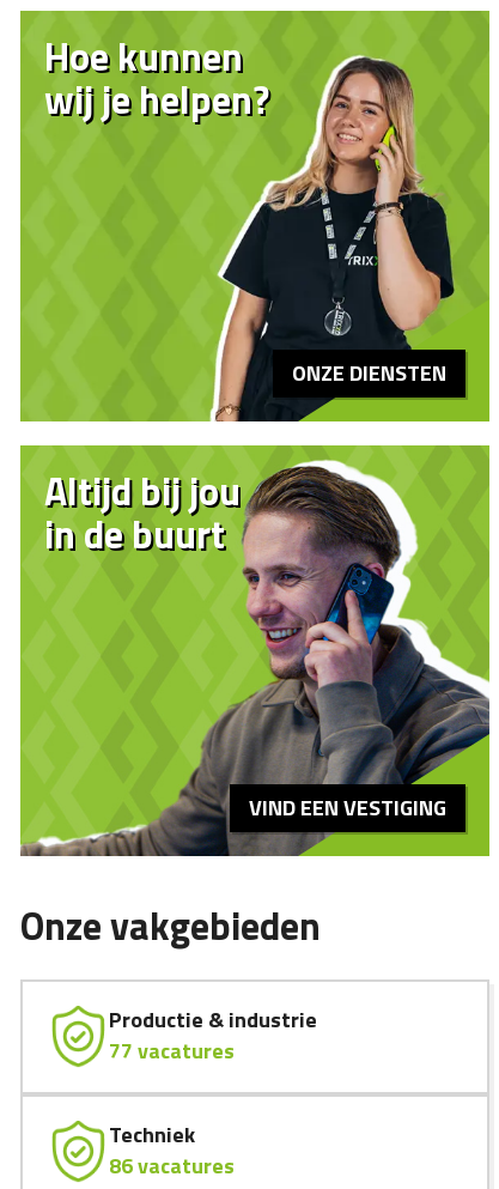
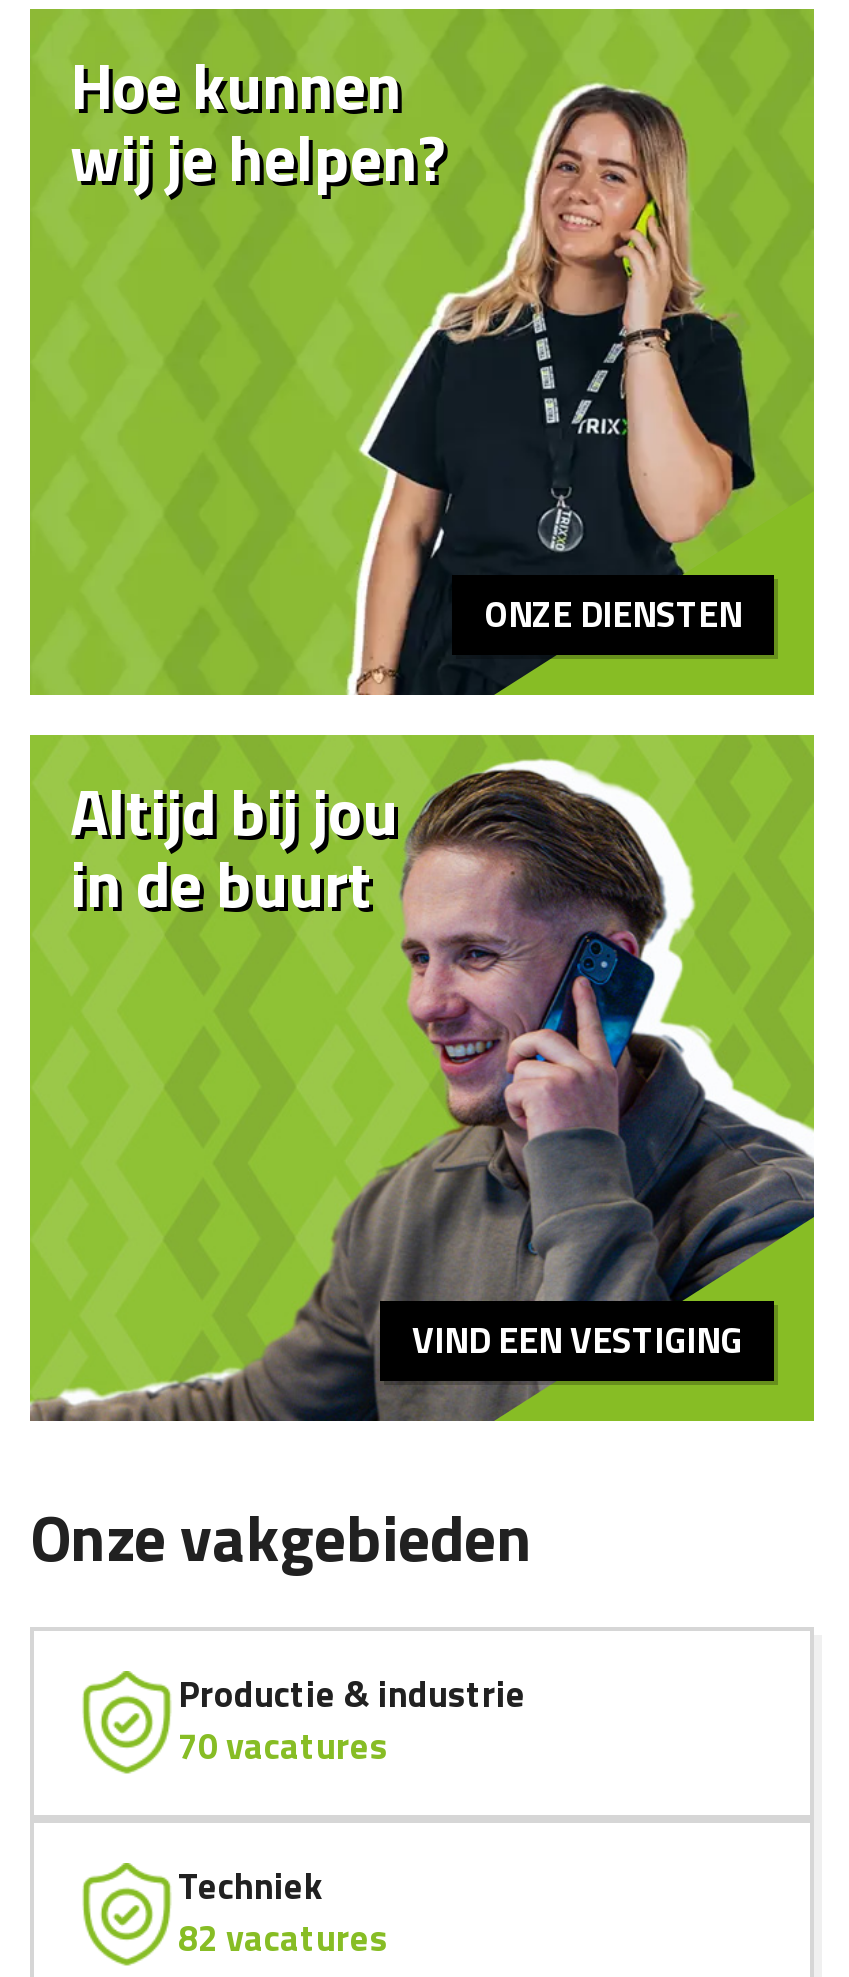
- 77 vacatures
+ 70 vacatures

- 86 vacatures
+ 82 vacatures
